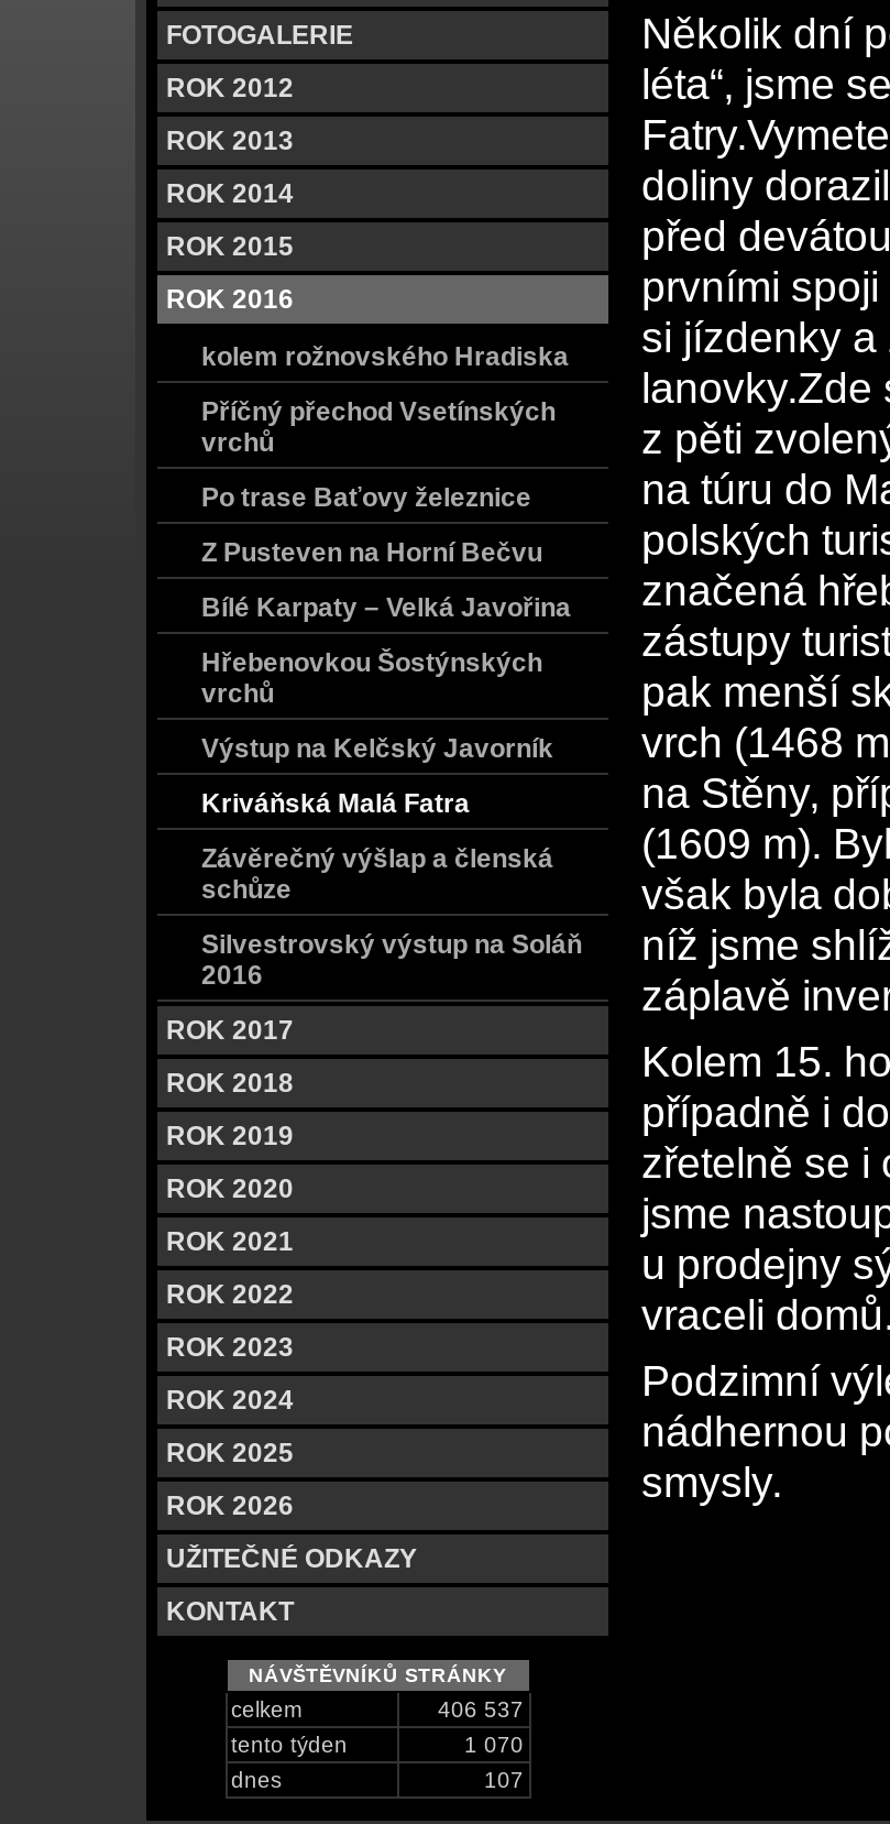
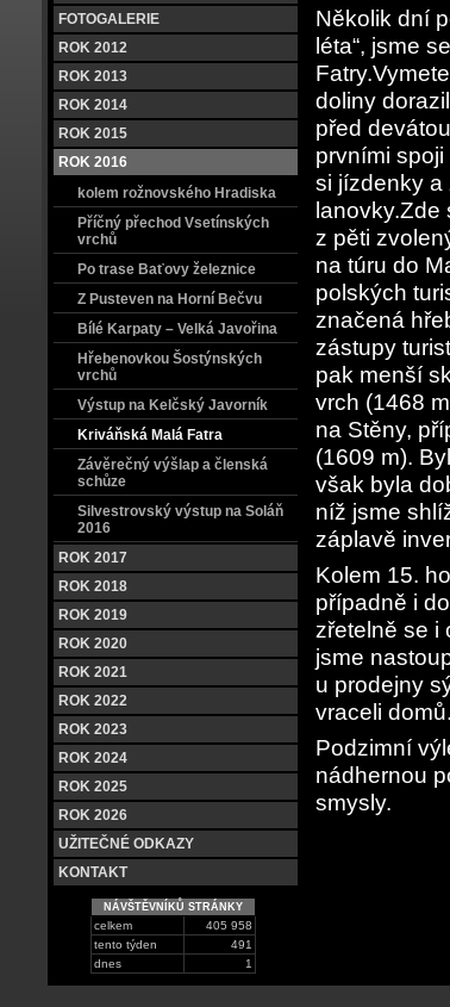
- 406 537
+ 405 958

- 1 070
+ 491

- 107
+ 1
